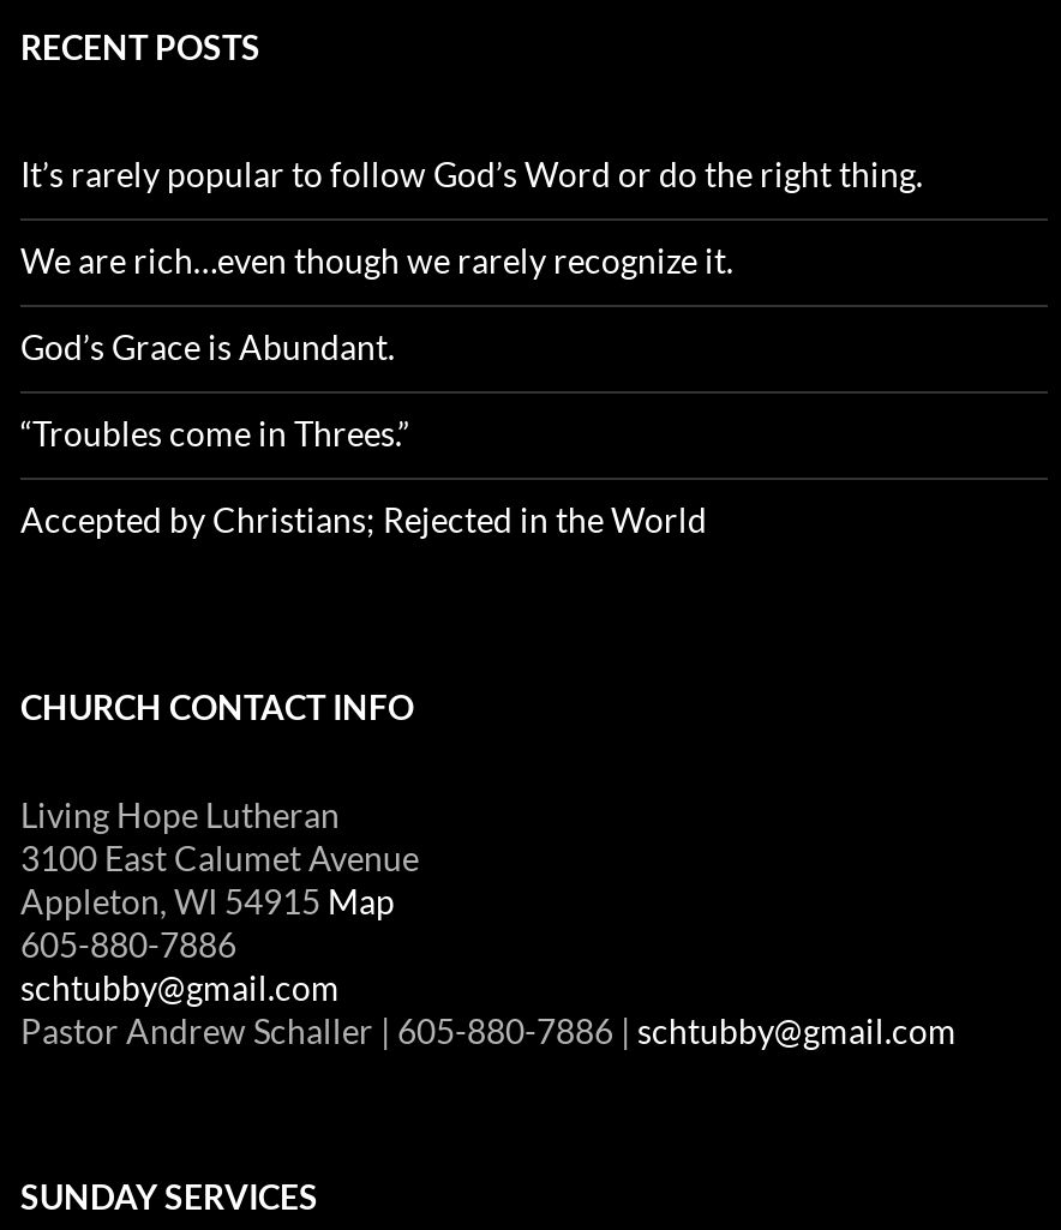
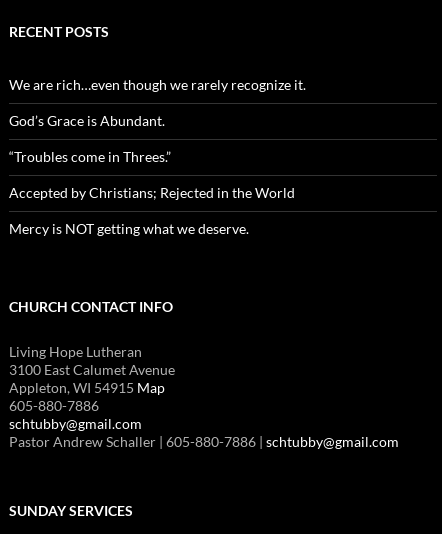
- It’s rarely popular to follow God’s Word or do the right thing.

moved up: We are rich…even though we rarely recognize it. | God’s Grace is Abundant. | “Troubles come in Threes.” | Accepted by Christians; Rejected in the World

+ Mercy is NOT getting what we deserve.
